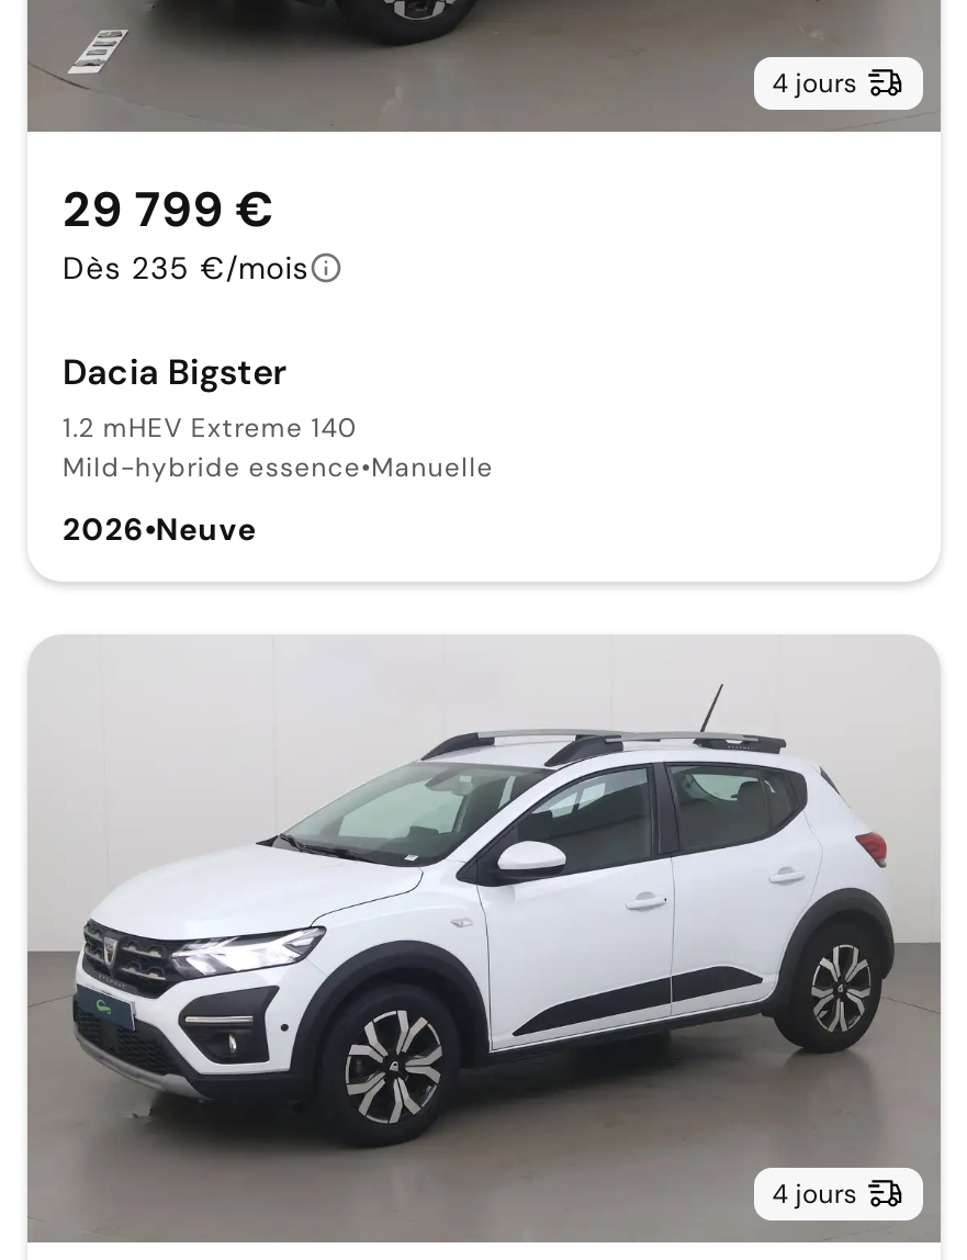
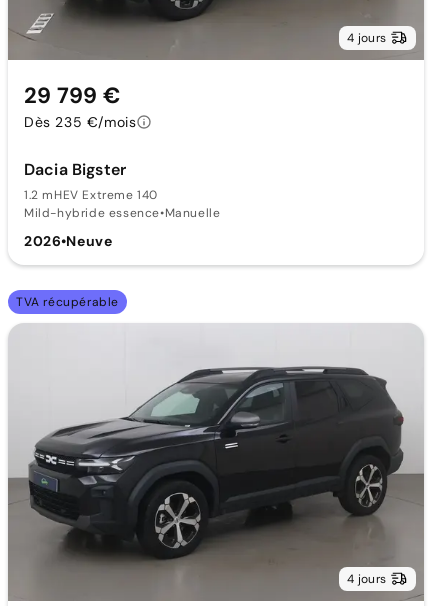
+ TVA récupérable

- [image]
+ [image]
